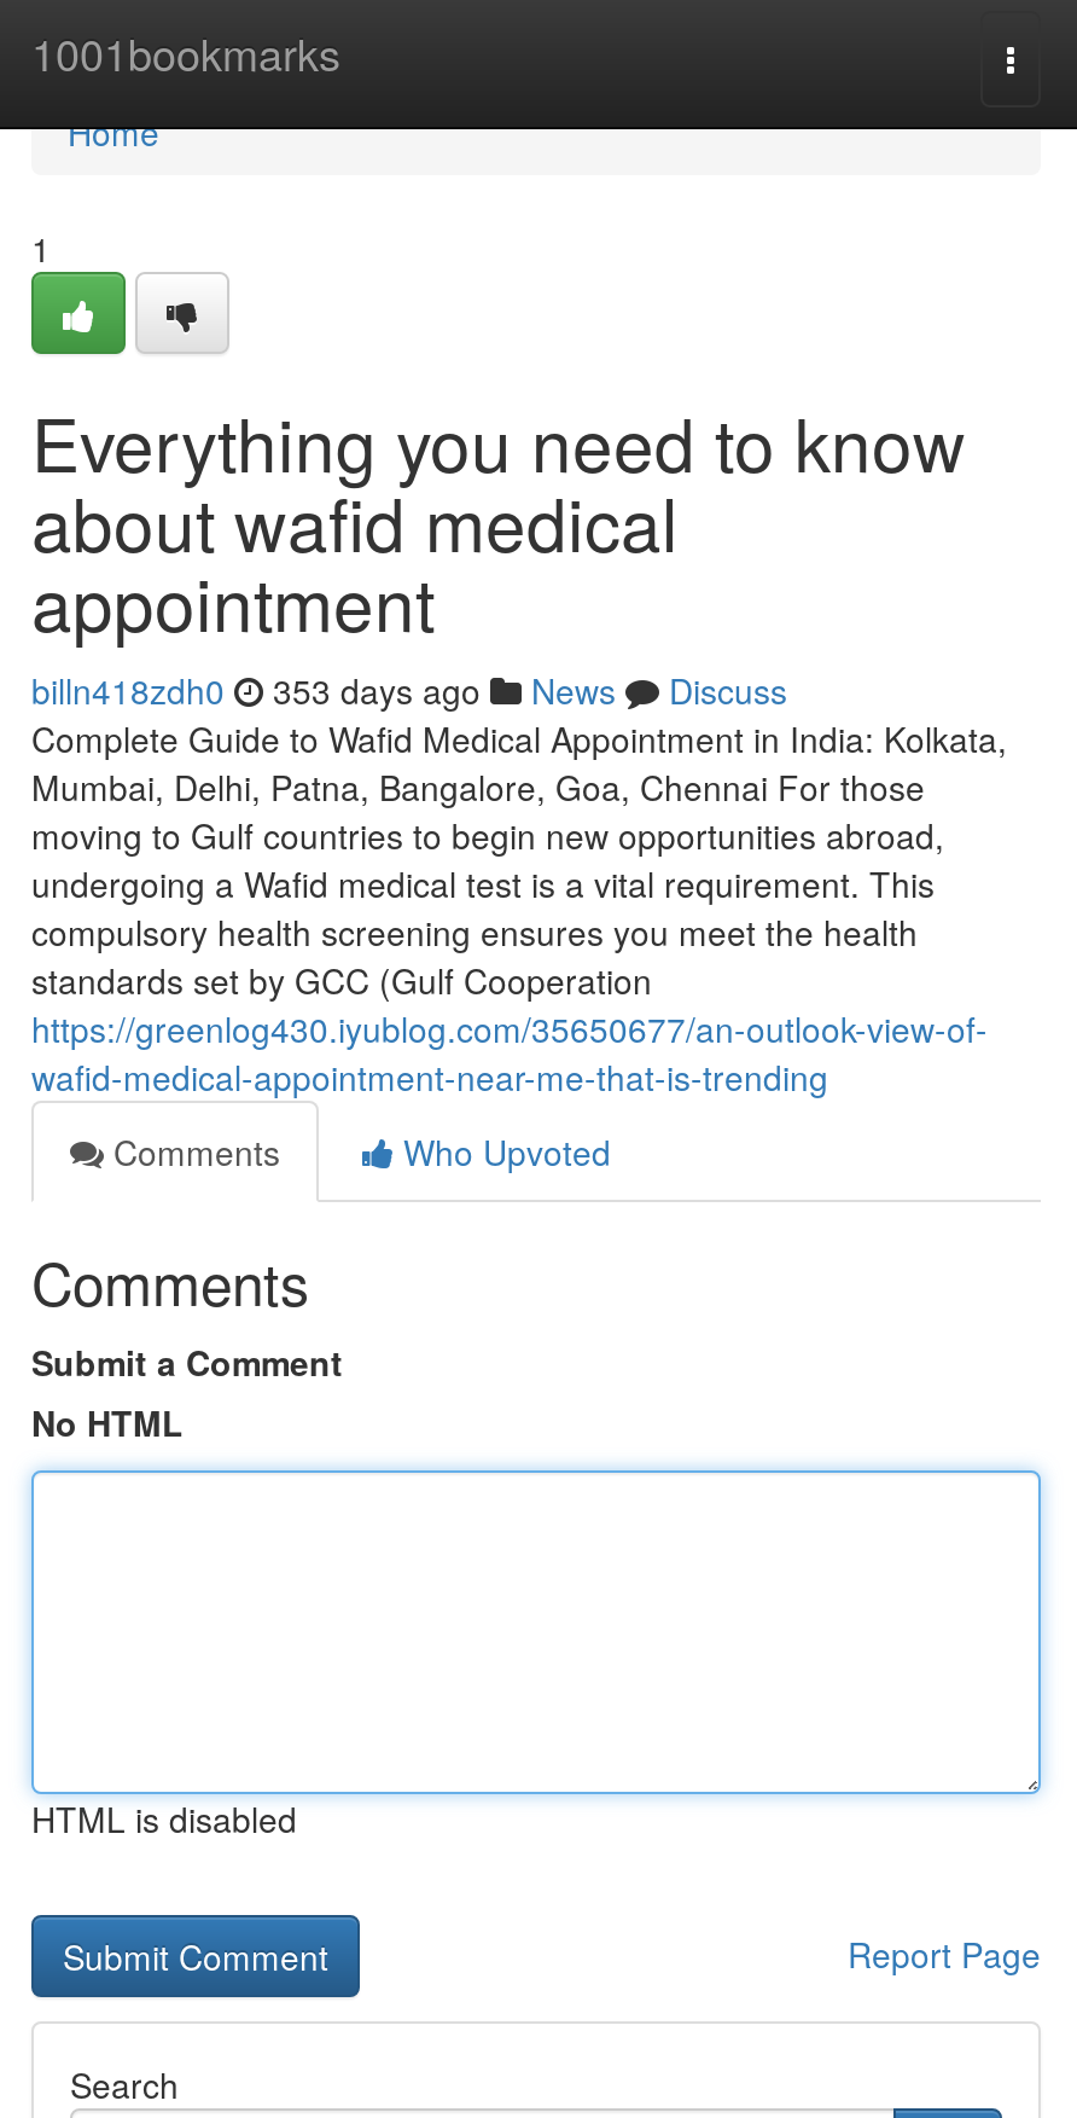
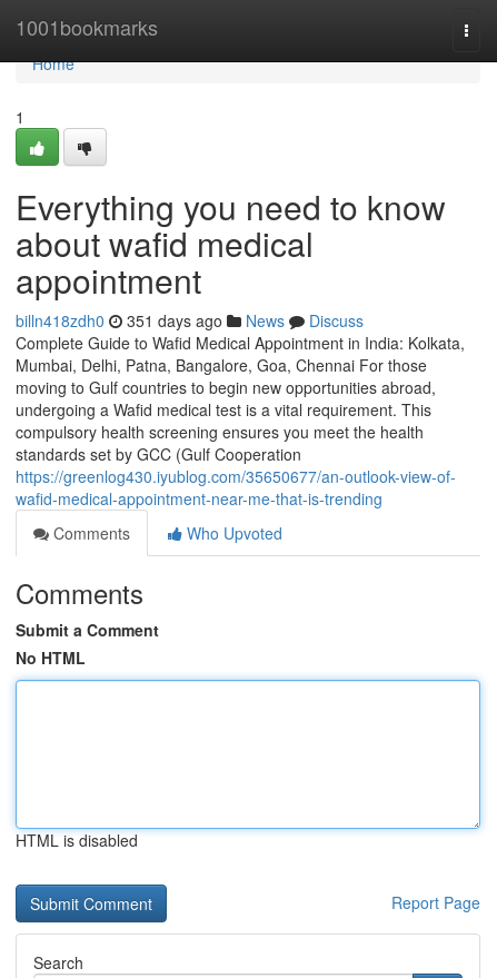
- billn418zdh0 353 days ago News Discuss
+ billn418zdh0 351 days ago News Discuss
